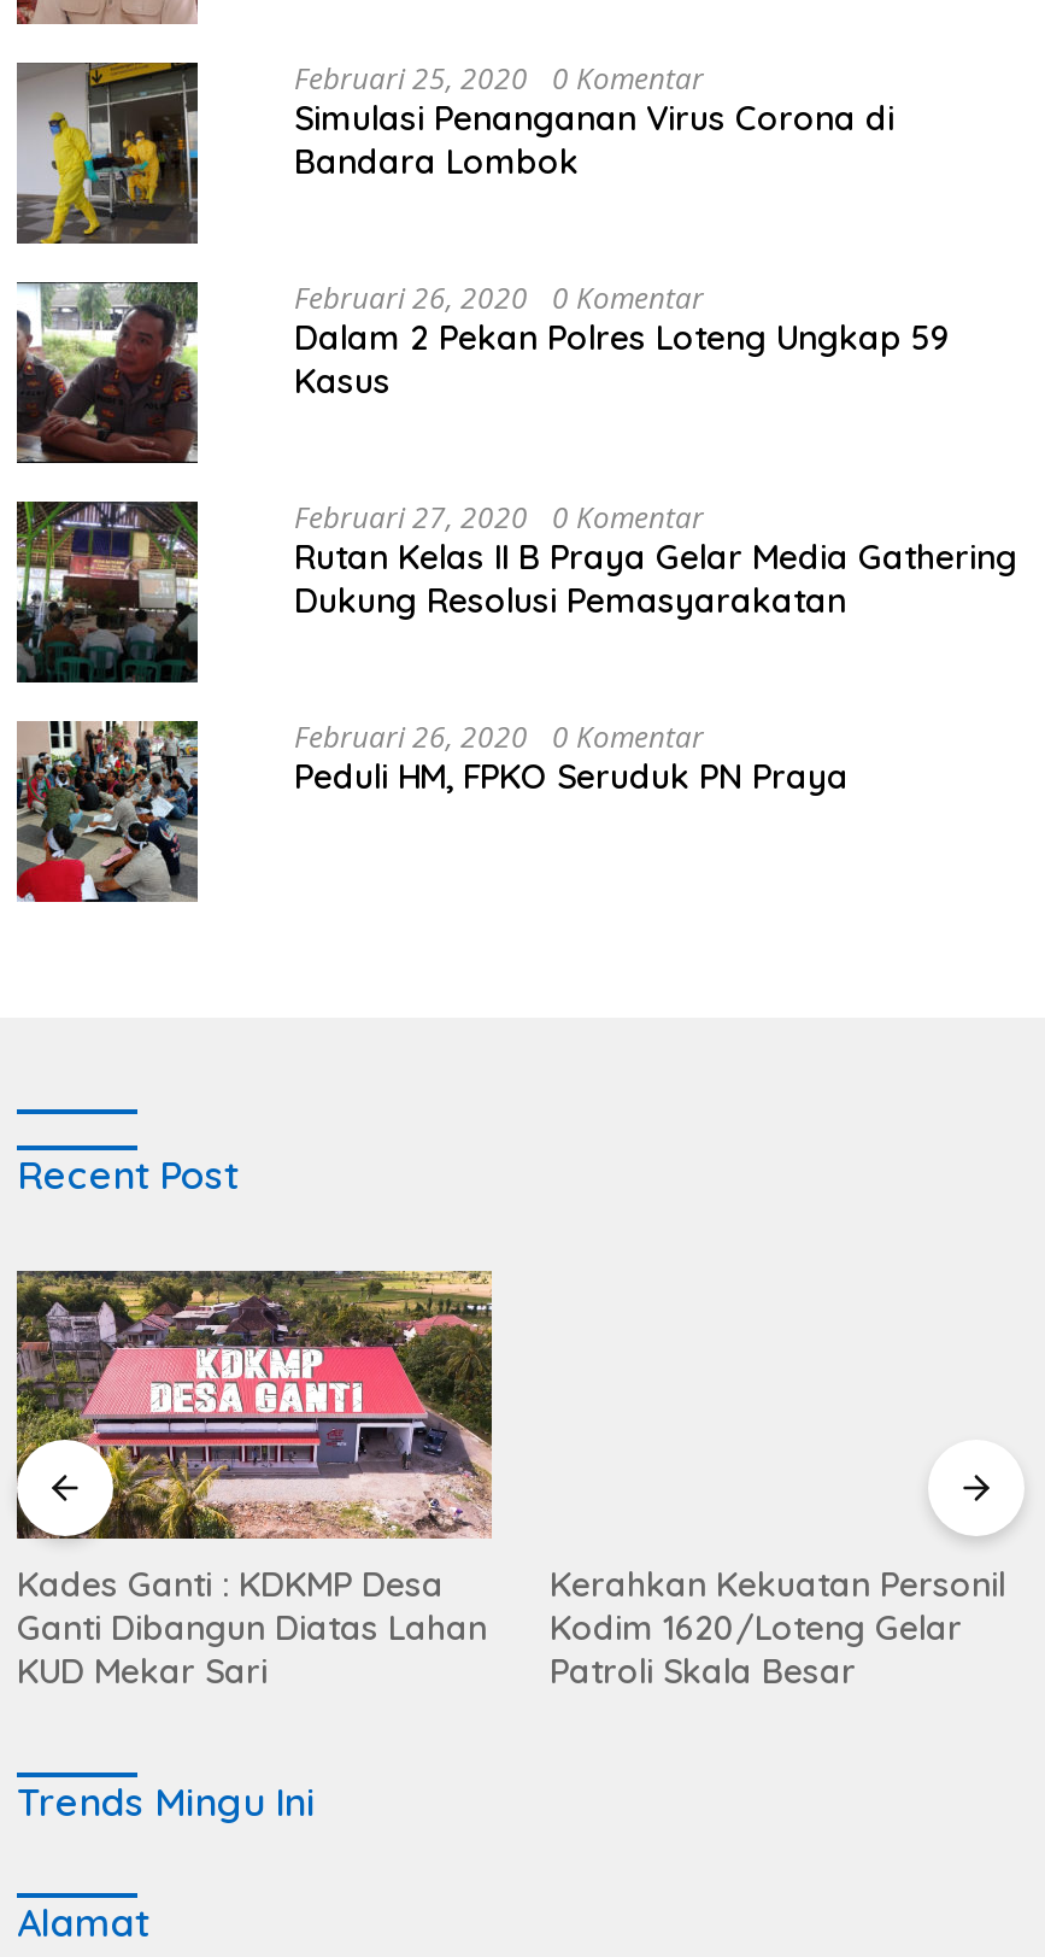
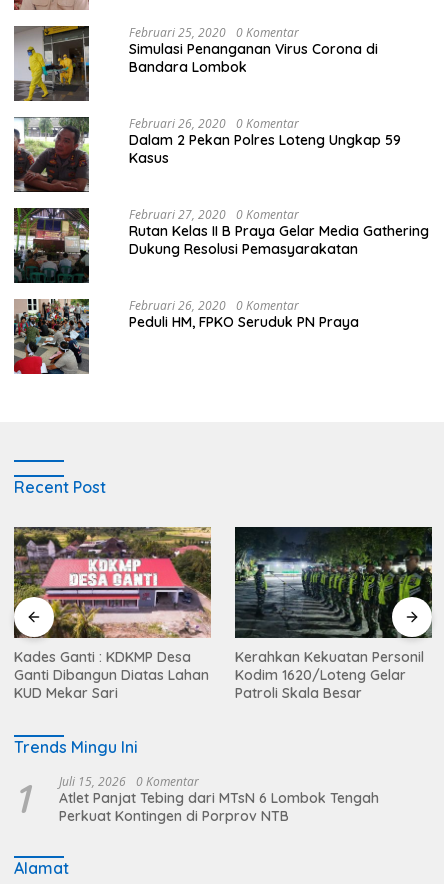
+ [image]

+ 1
+ Juli 15, 2026 0 Komentar
+ Atlet Panjat Tebing dari MTsN 6 Lombok Tengah
+ Perkuat Kontingen di Porprov NTB
